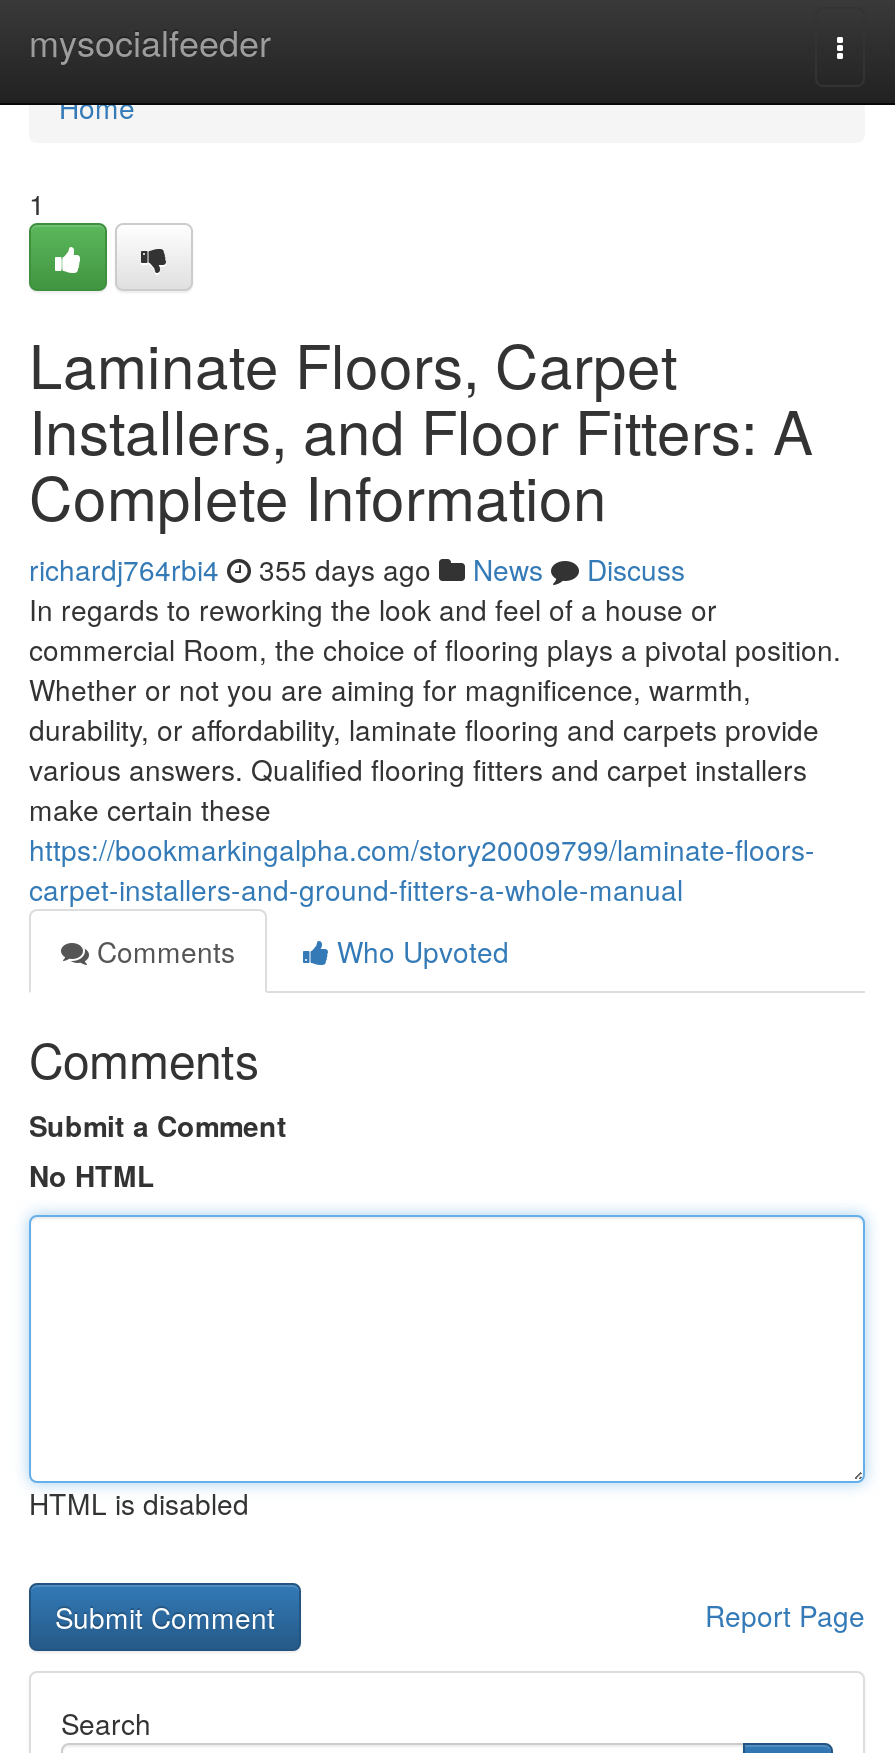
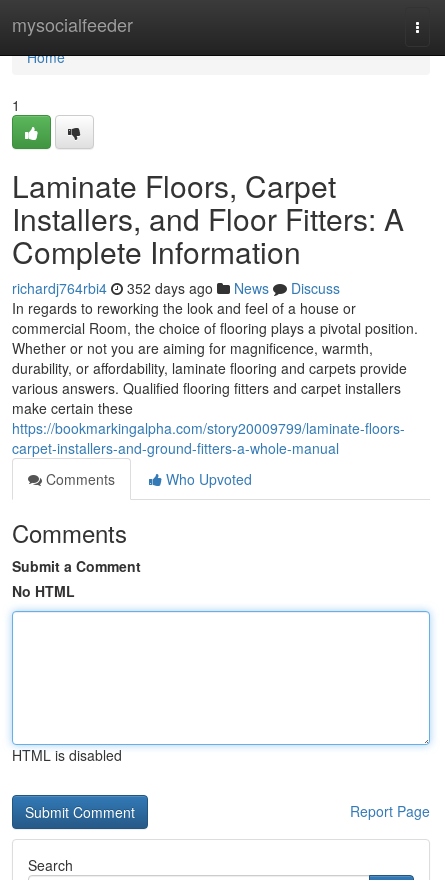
- richardj764rbi4 355 days ago News Discuss
+ richardj764rbi4 352 days ago News Discuss
